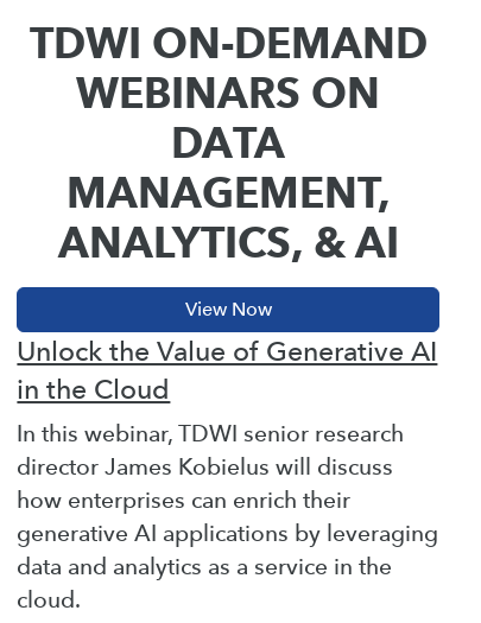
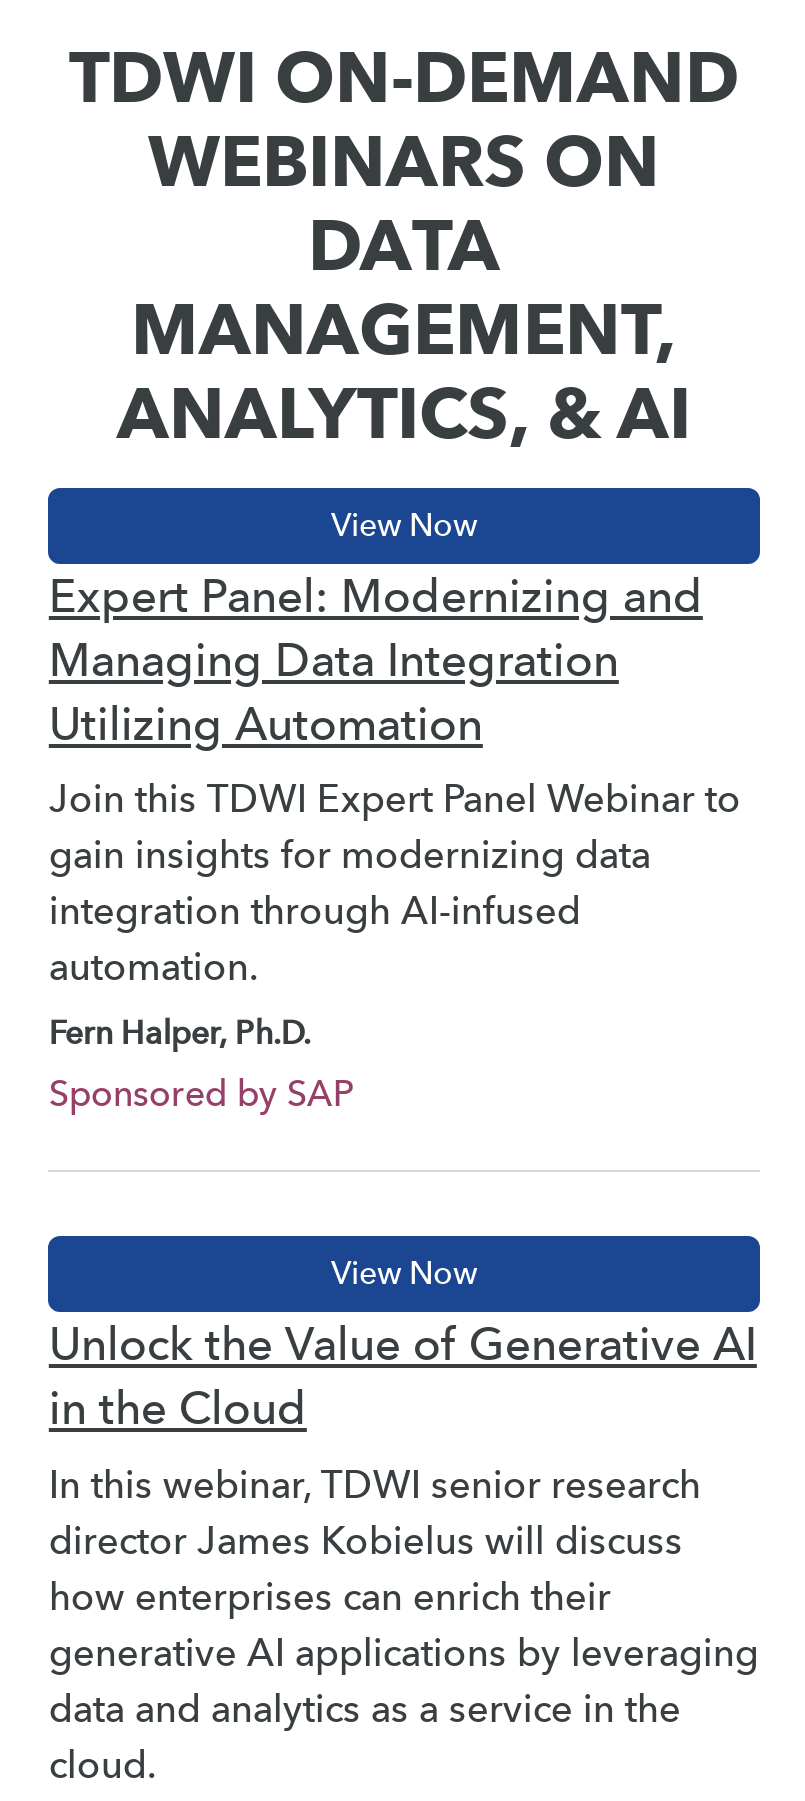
+ Expert Panel: Modernizing and
+ Managing Data Integration
+ Utilizing Automation
+ Join this TDWI Expert Panel Webinar to
+ gain insights for modernizing data
+ integration through AI-infused
+ automation.
+ Fern Halper, Ph.D.
+ Sponsored by SAP
